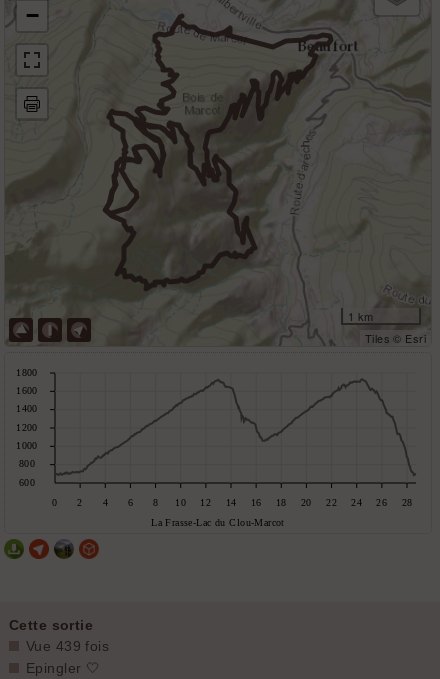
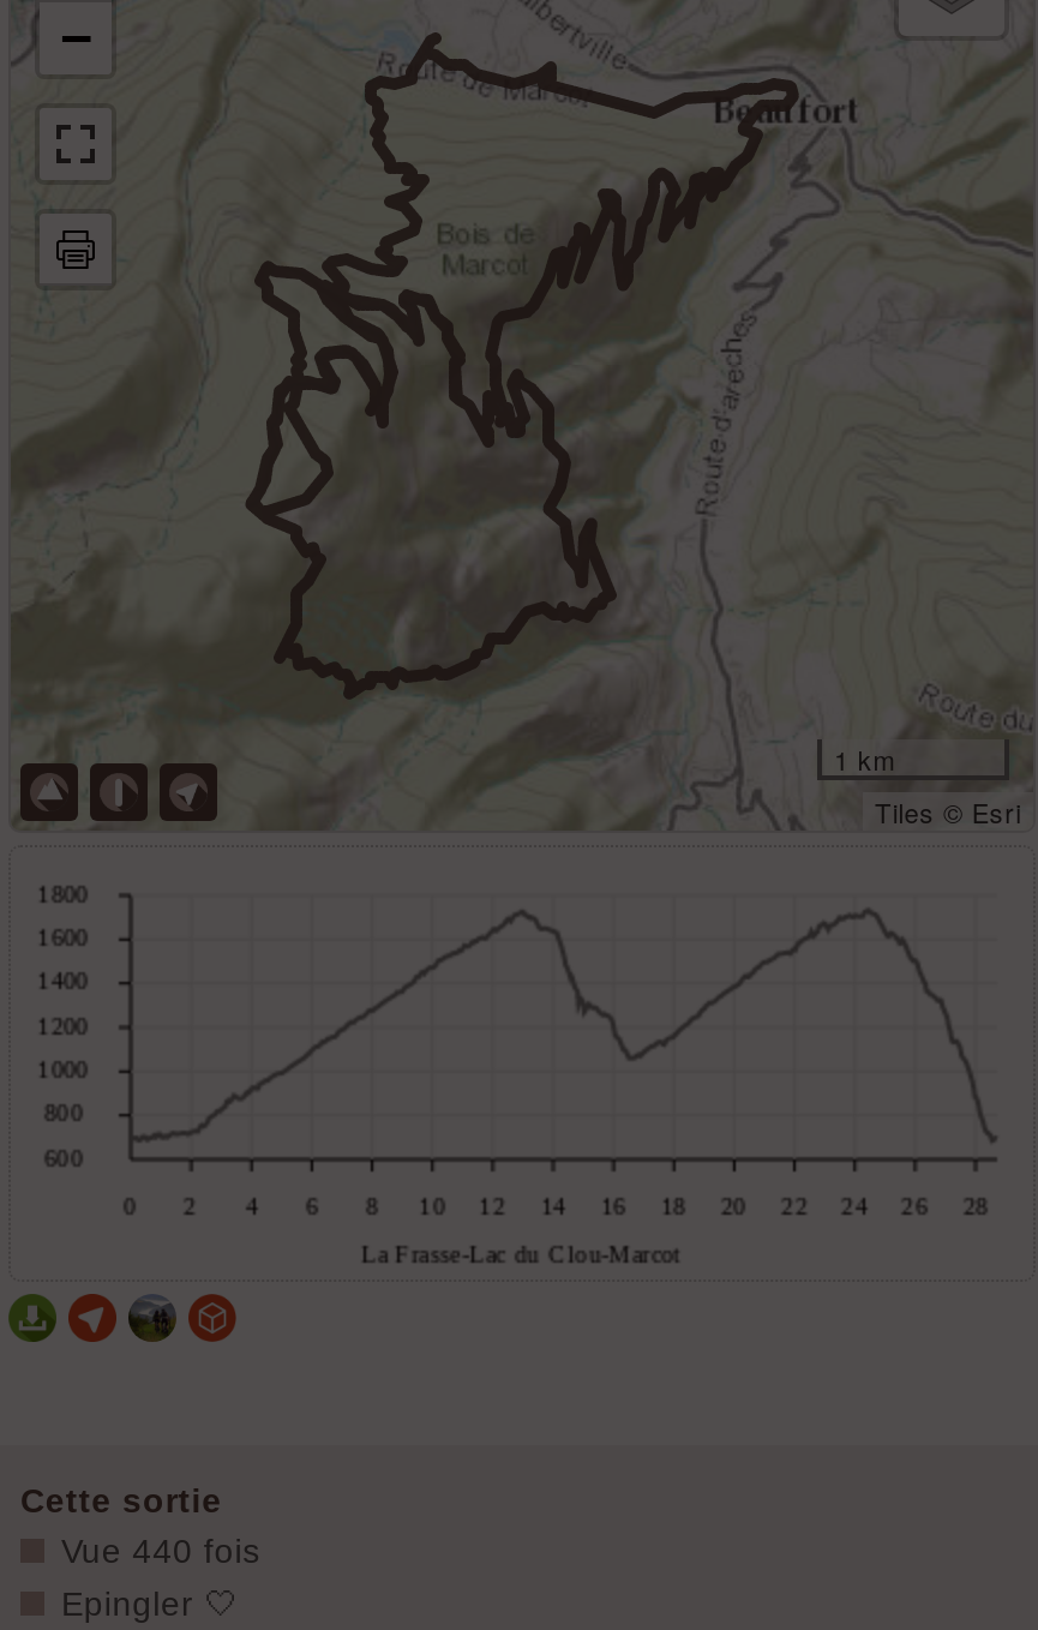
- Vue 439 fois
+ Vue 440 fois
